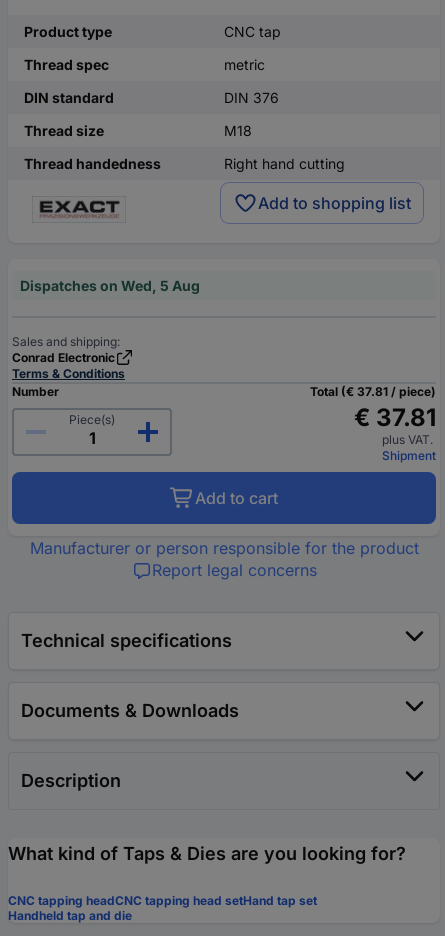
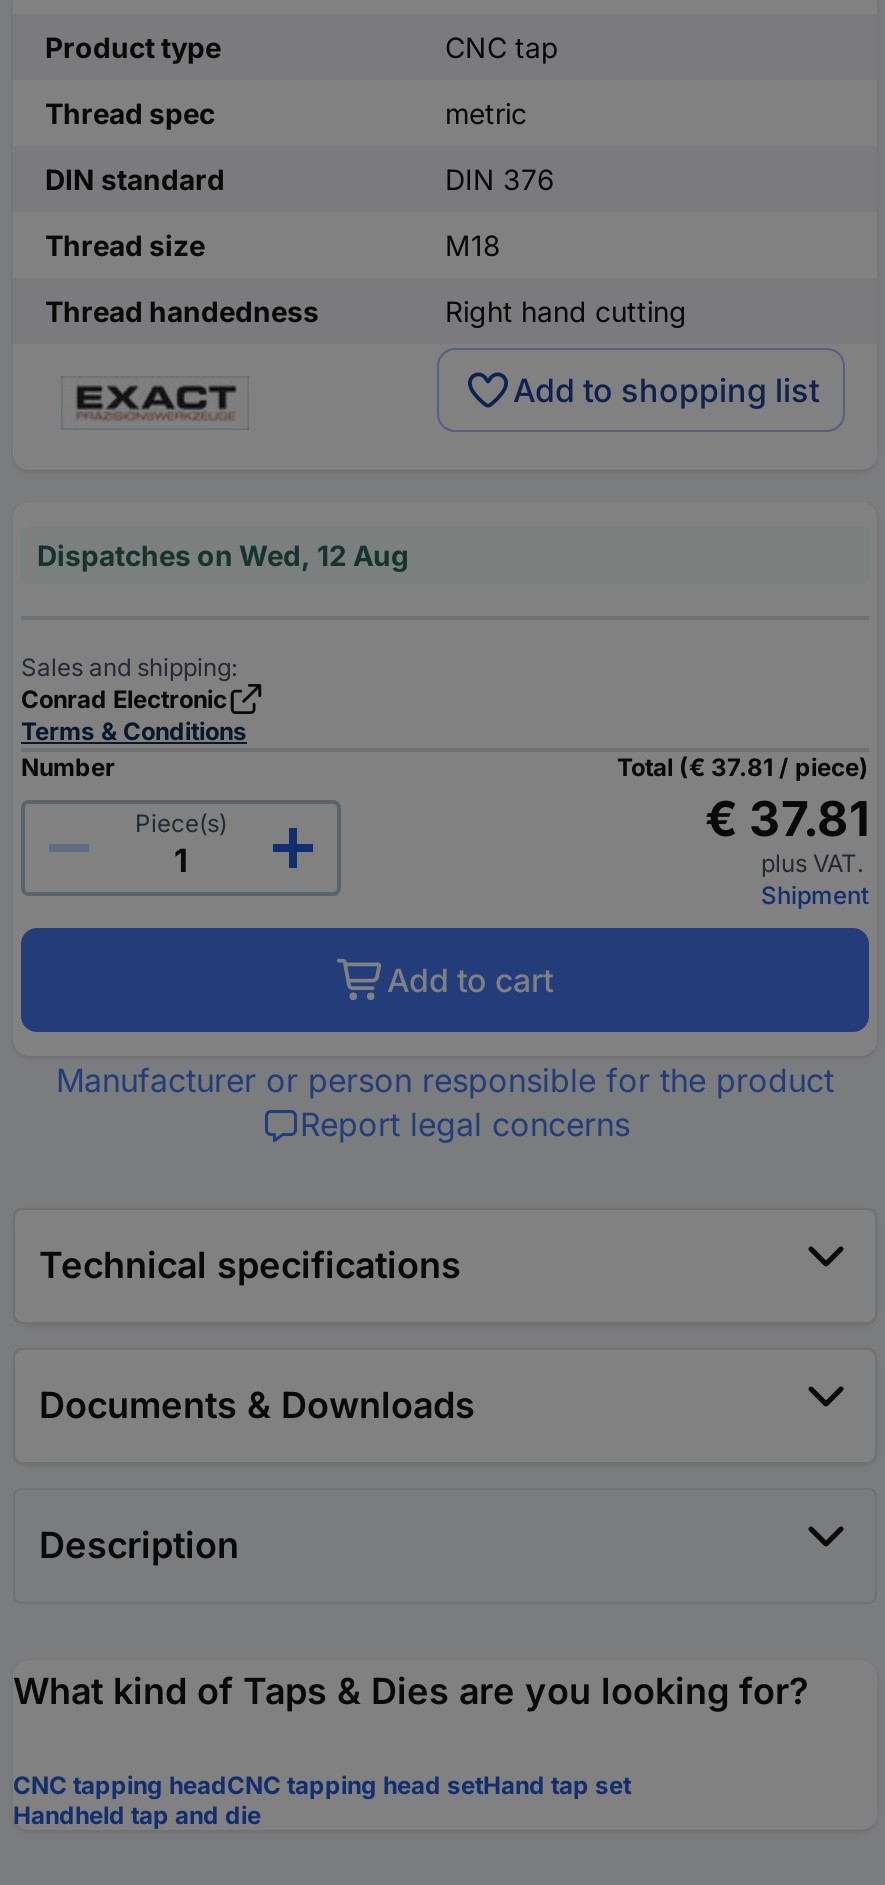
- Dispatches on Wed, 5 Aug
+ Dispatches on Wed, 12 Aug
